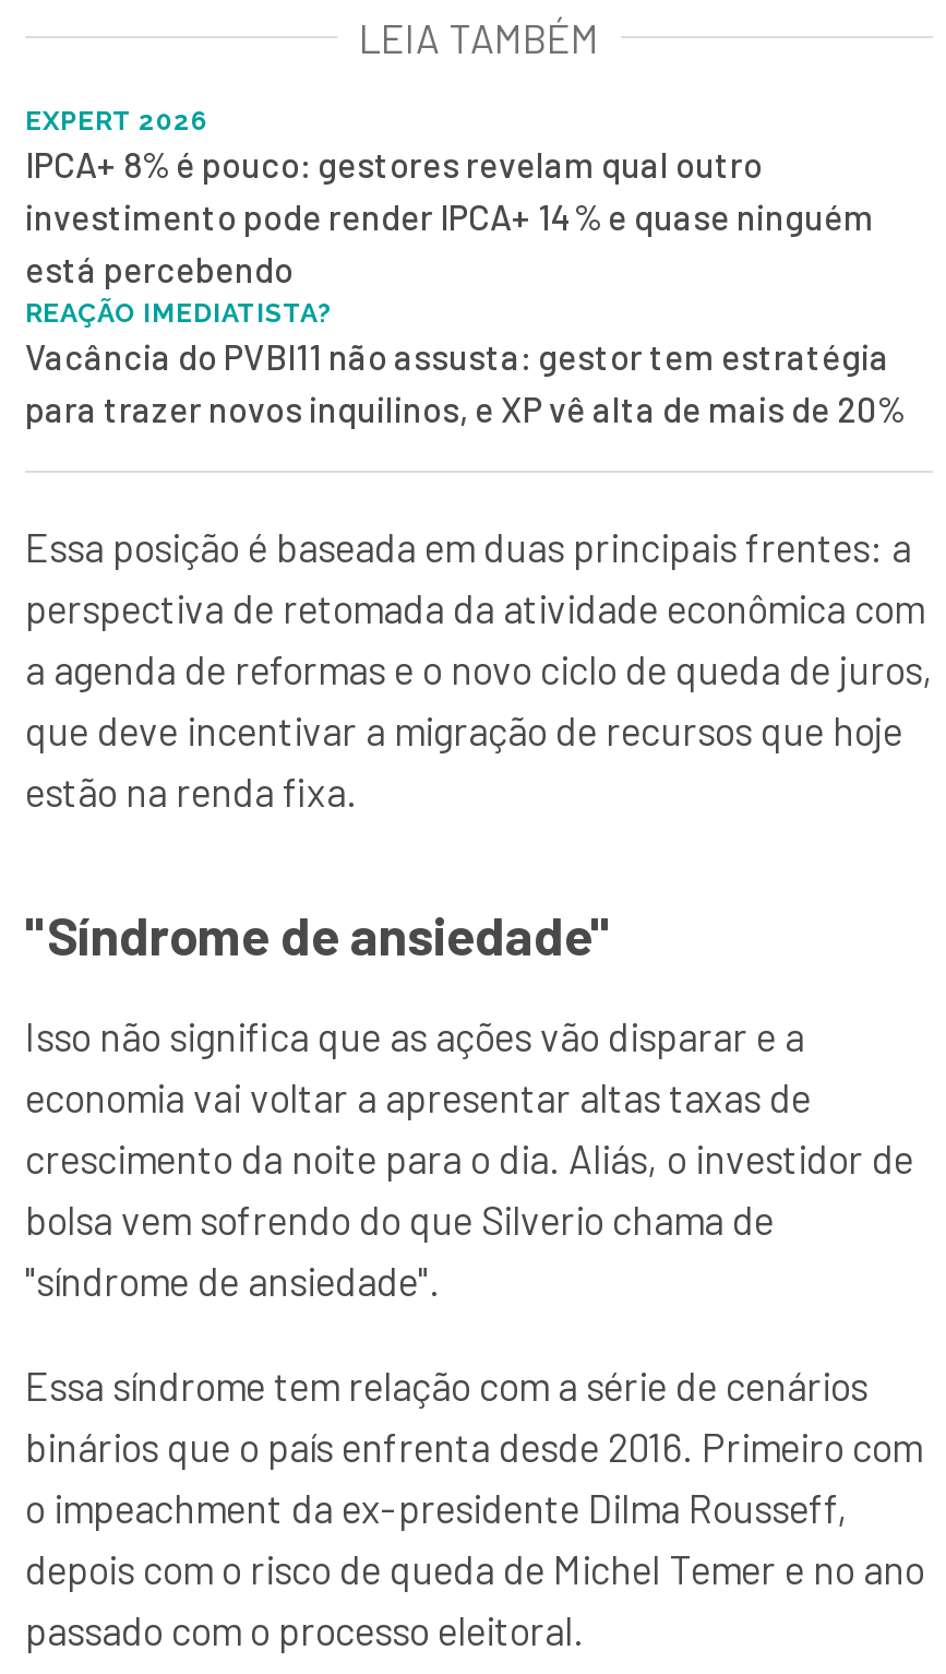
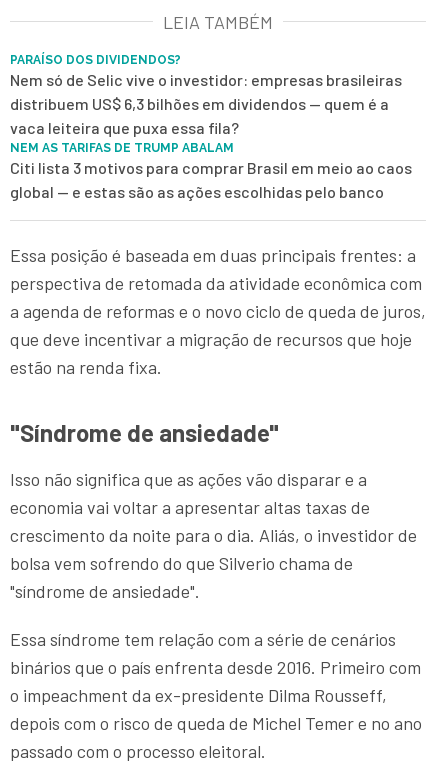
- EXPERT 2026
- IPCA+ 8% é pouco: gestores revelam qual outro
- investimento pode render IPCA+ 14% e quase ninguém
- está percebendo
- REAÇÃO IMEDIATISTA?
- Vacância do PVBI11 não assusta: gestor tem estratégia
- para trazer novos inquilinos, e XP vê alta de mais de 20%
+ PARAÍSO DOS DIVIDENDOS?
+ Nem só de Selic vive o investidor: empresas brasileiras
+ distribuem US$ 6,3 bilhões em dividendos — quem é a
+ vaca leiteira que puxa essa fila?
+ NEM AS TARIFAS DE TRUMP ABALAM
+ Citi lista 3 motivos para comprar Brasil em meio ao caos
+ global — e estas são as ações escolhidas pelo banco
